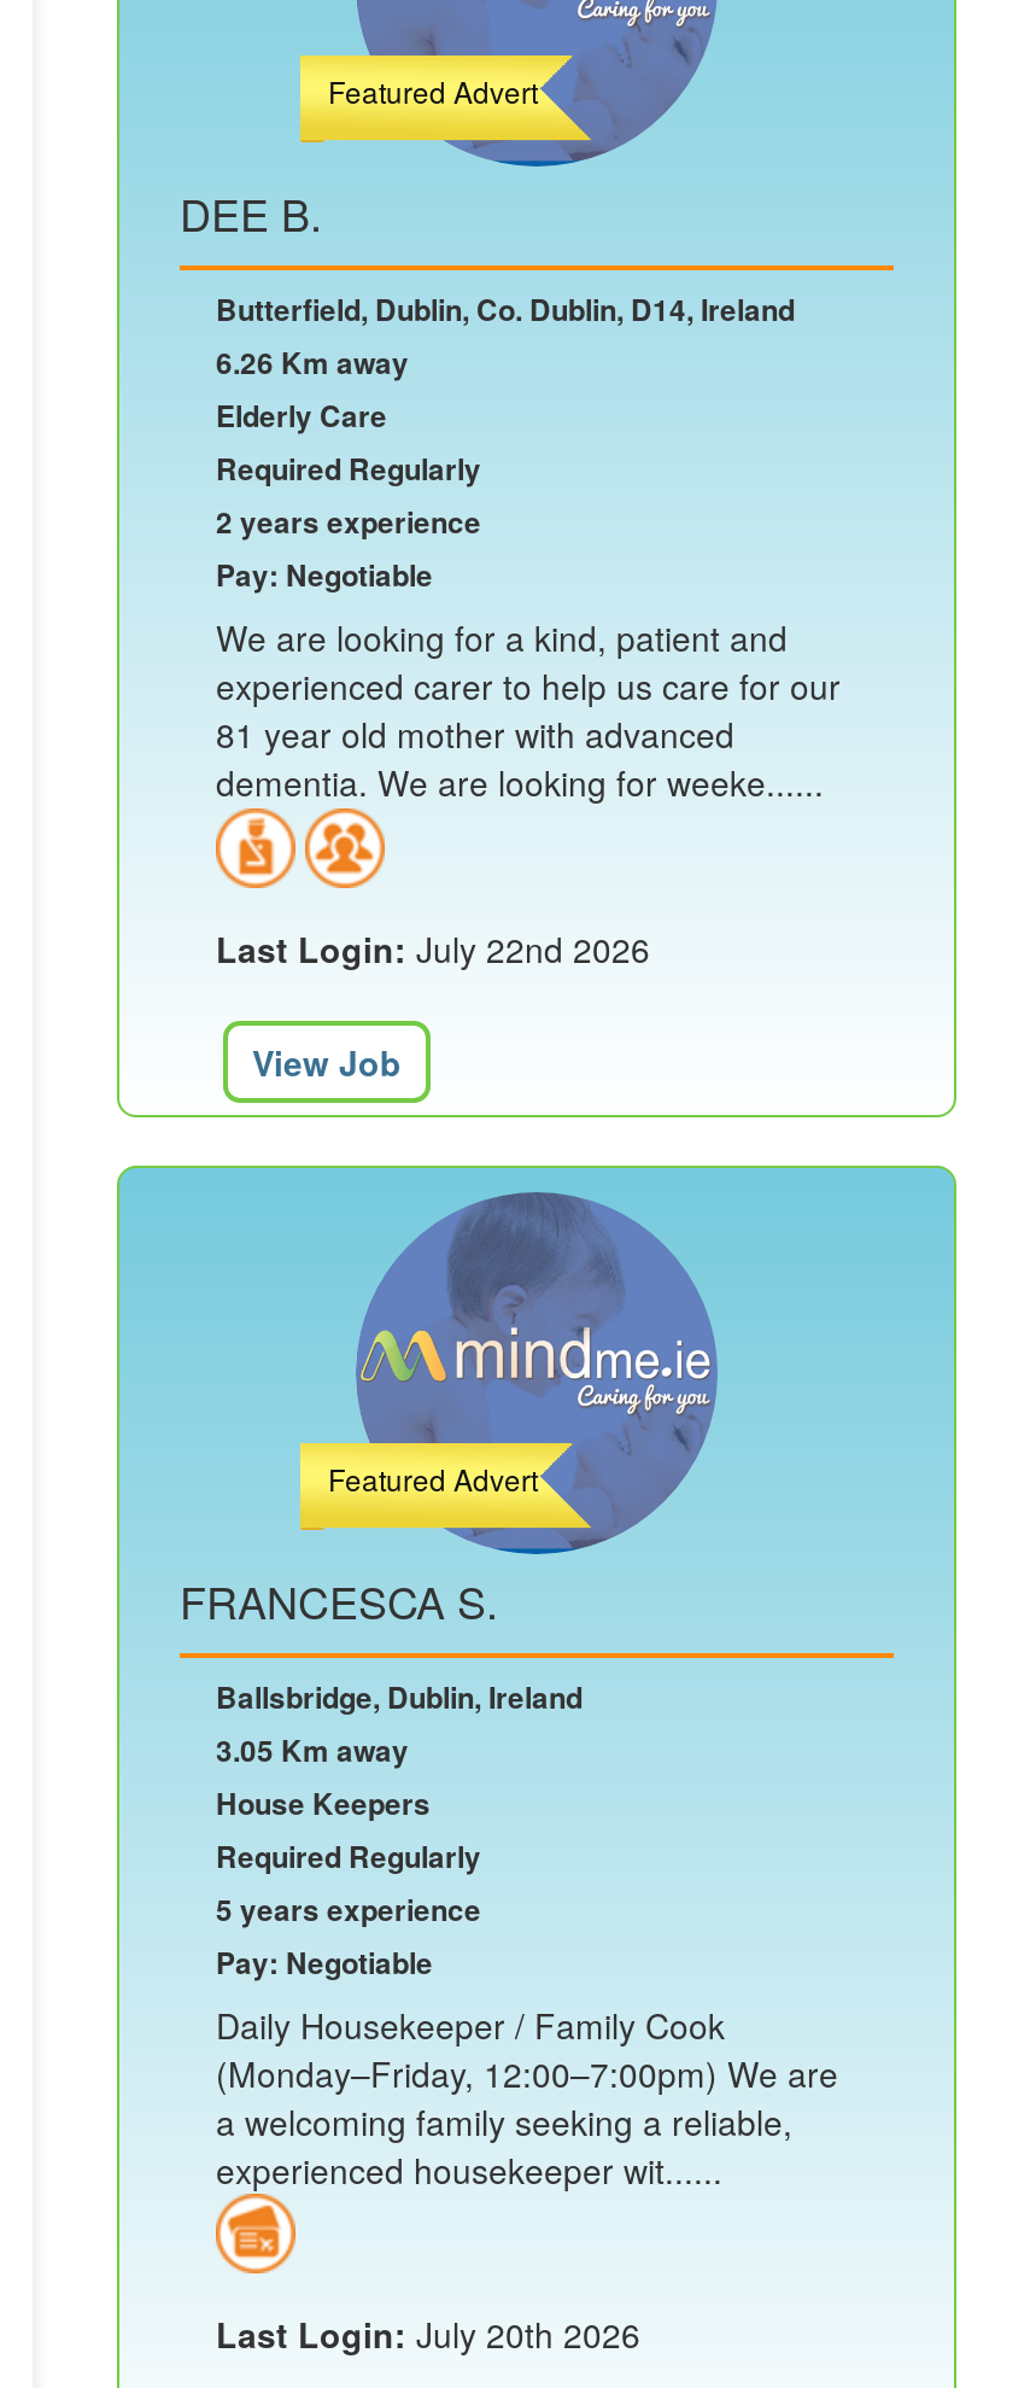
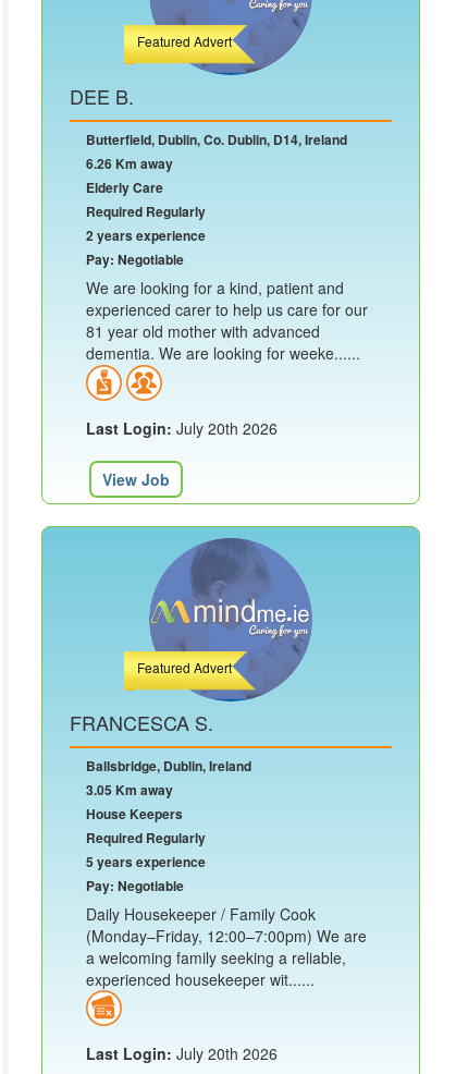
- Last Login: July 22nd 2026
+ Last Login: July 20th 2026
